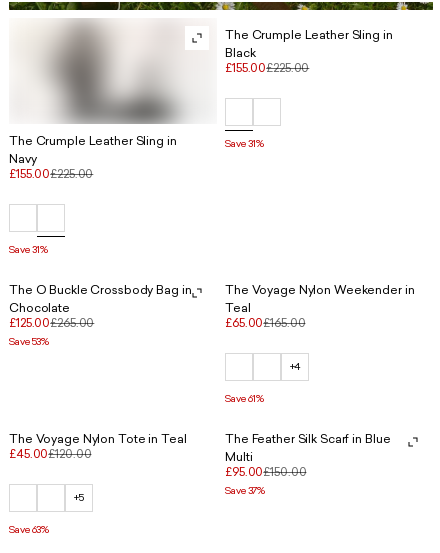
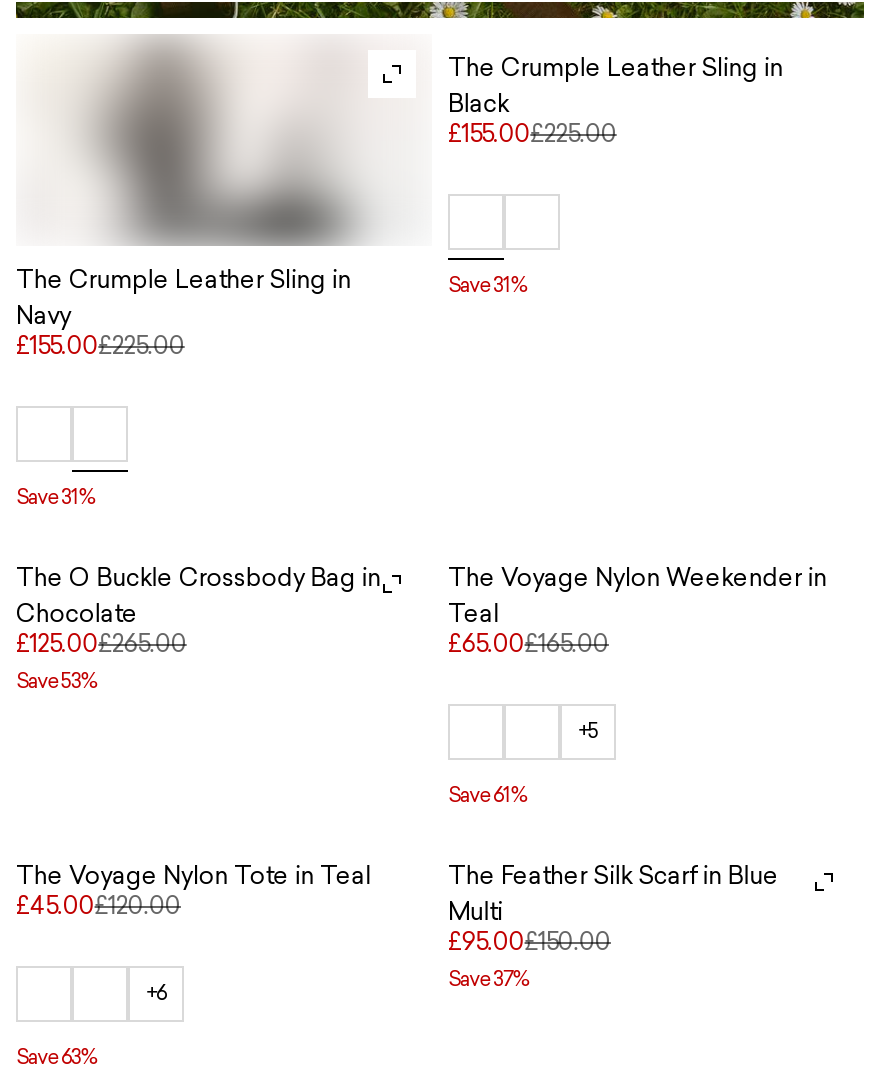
- +4
+ +5

- +5
+ +6
